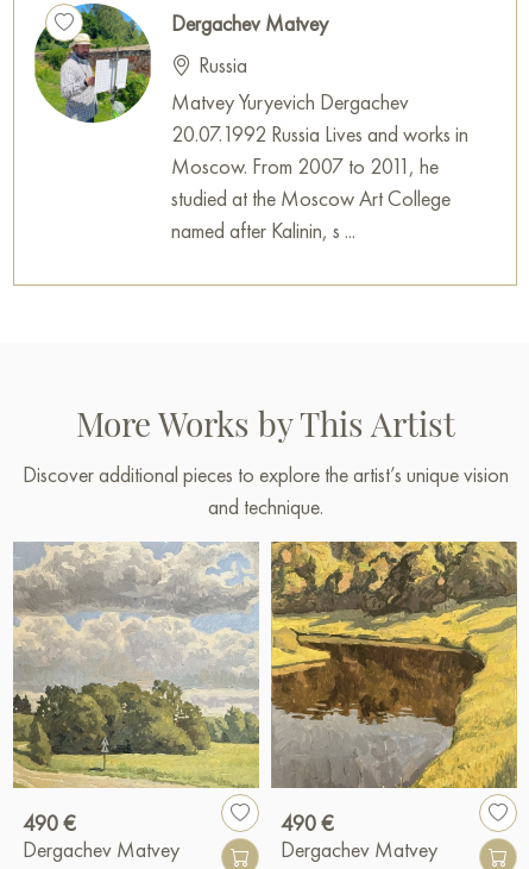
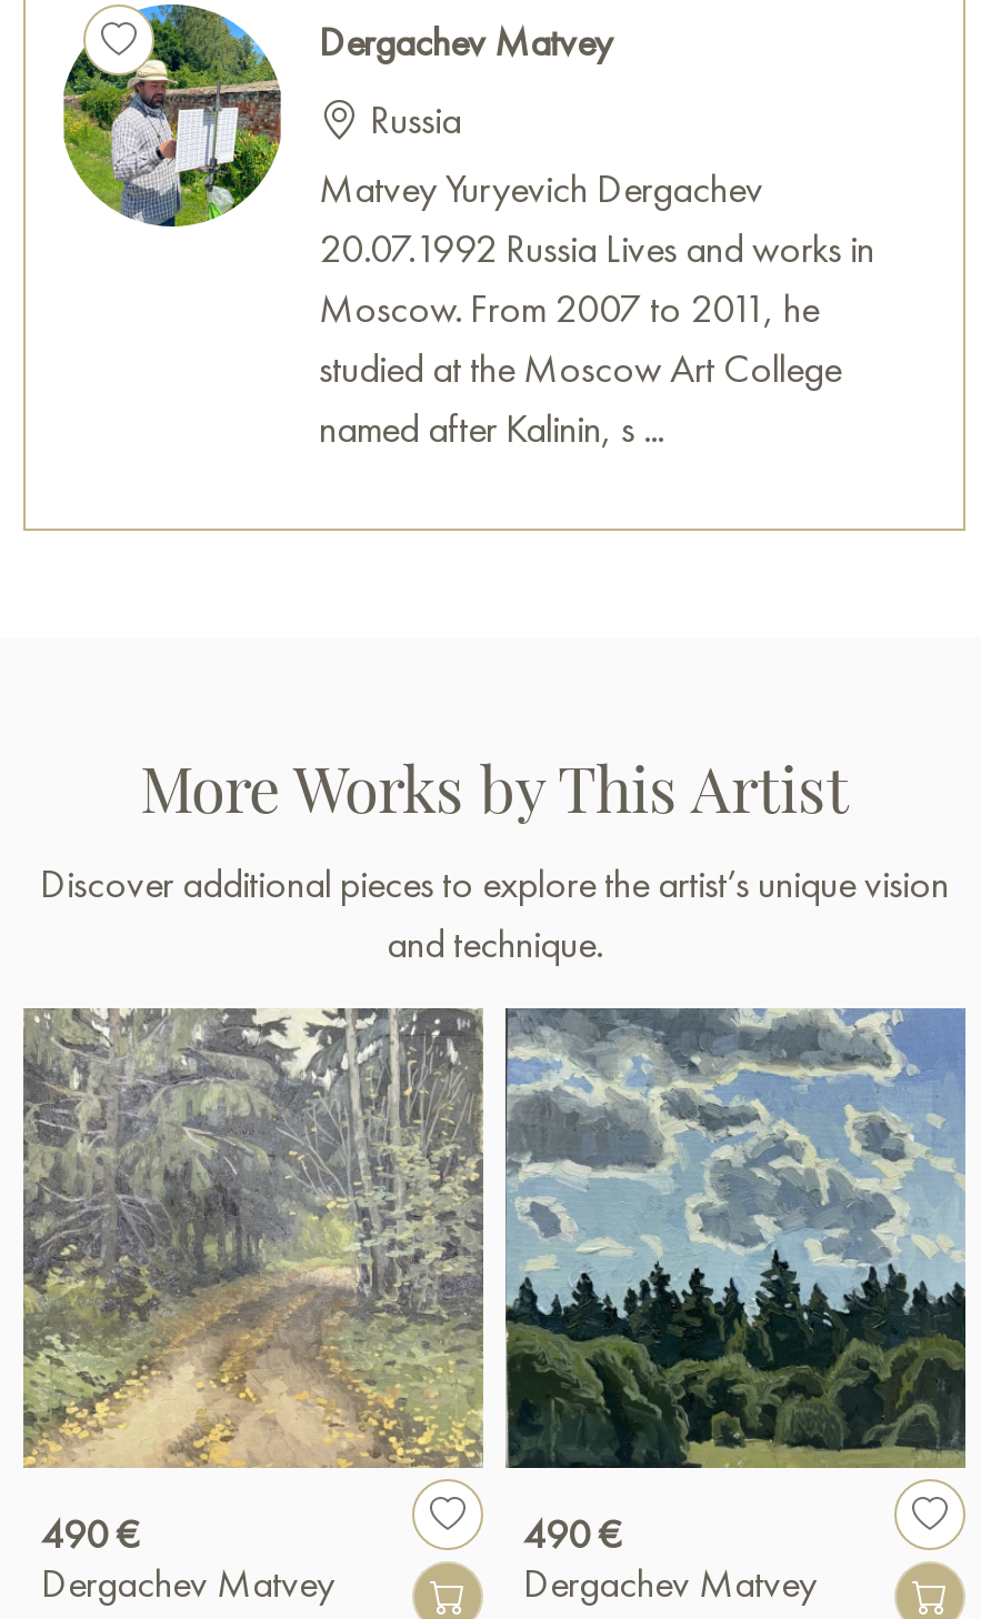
- [image]
+ [image]

- [image]
+ [image]
